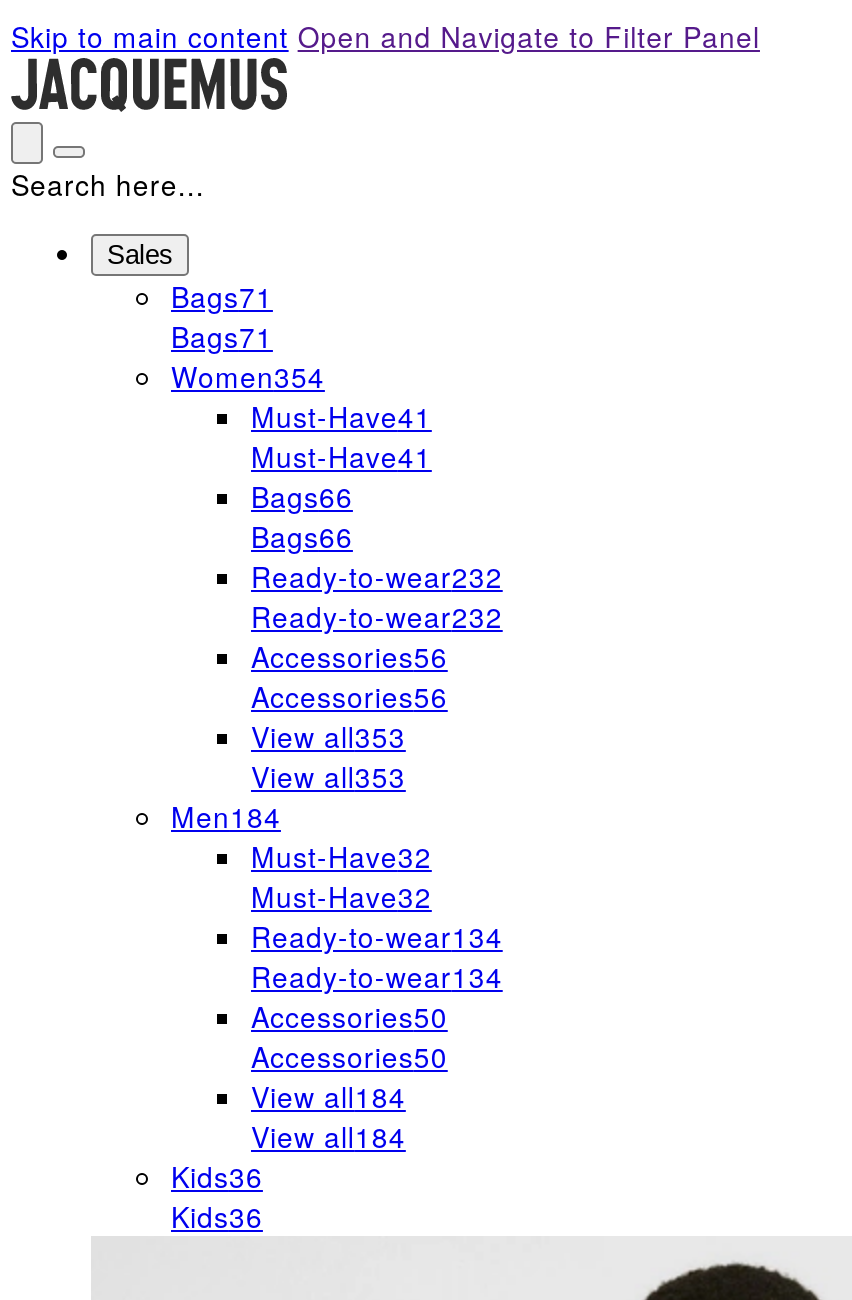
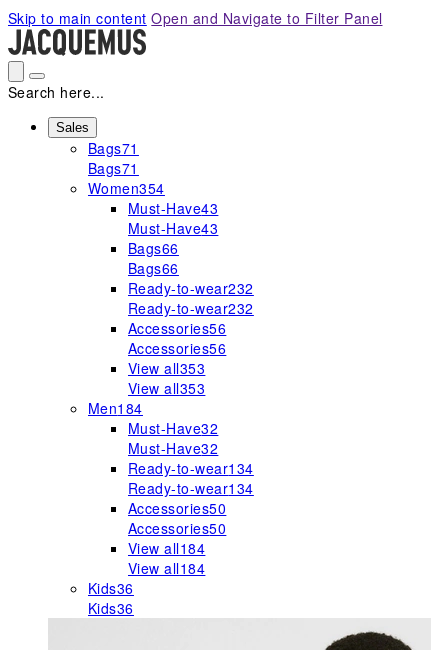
- Must-Have41
+ Must-Have43

- Must-Have41
+ Must-Have43
